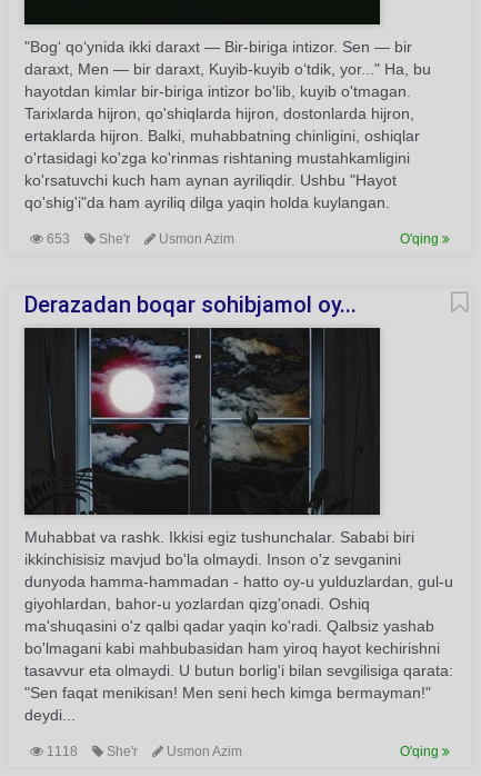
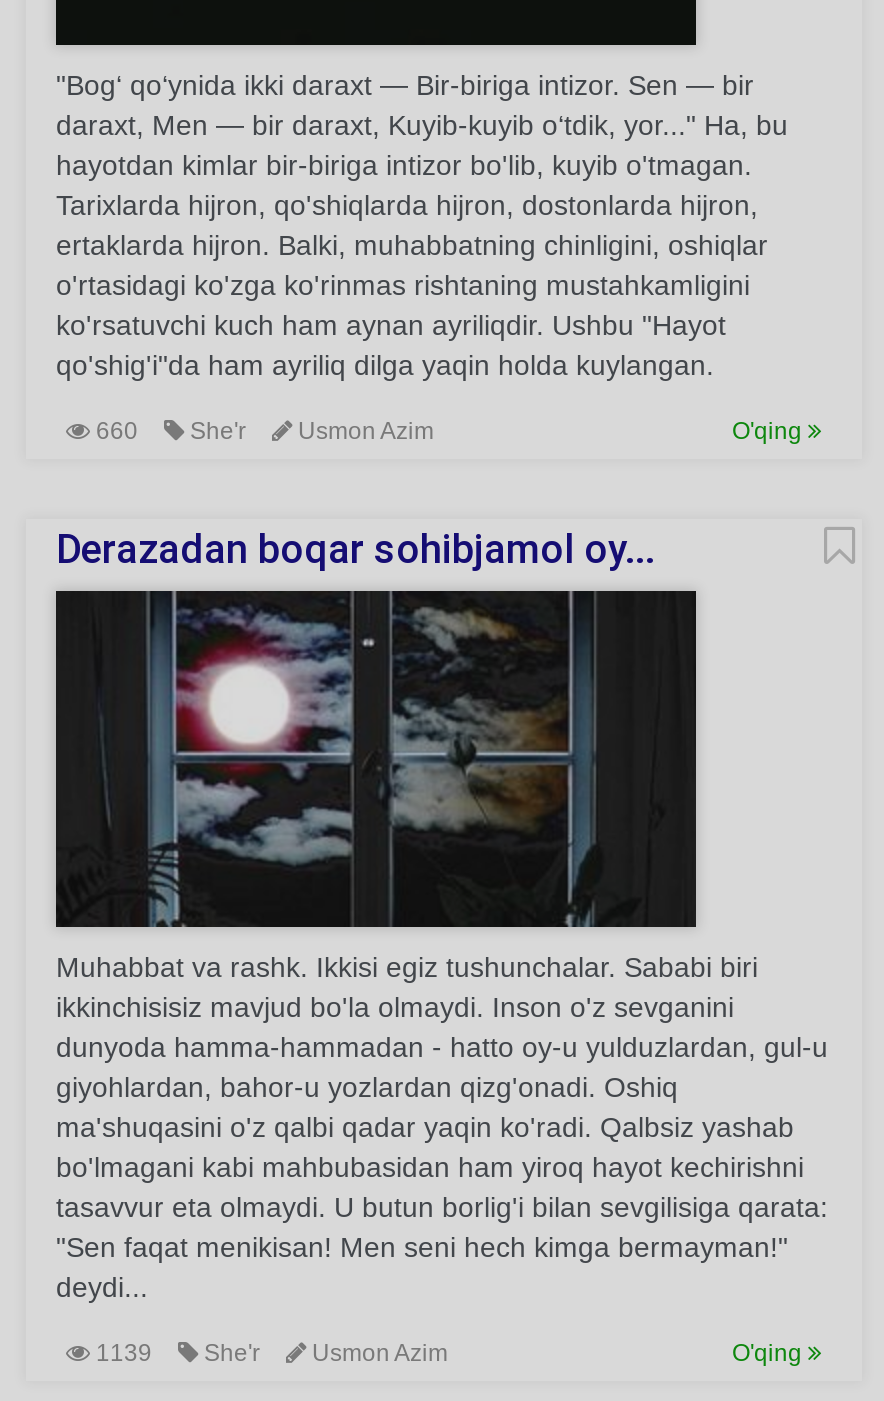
- 653 She'r Usmon Azim
+ 660 She'r Usmon Azim

- 1118 She'r Usmon Azim
+ 1139 She'r Usmon Azim
